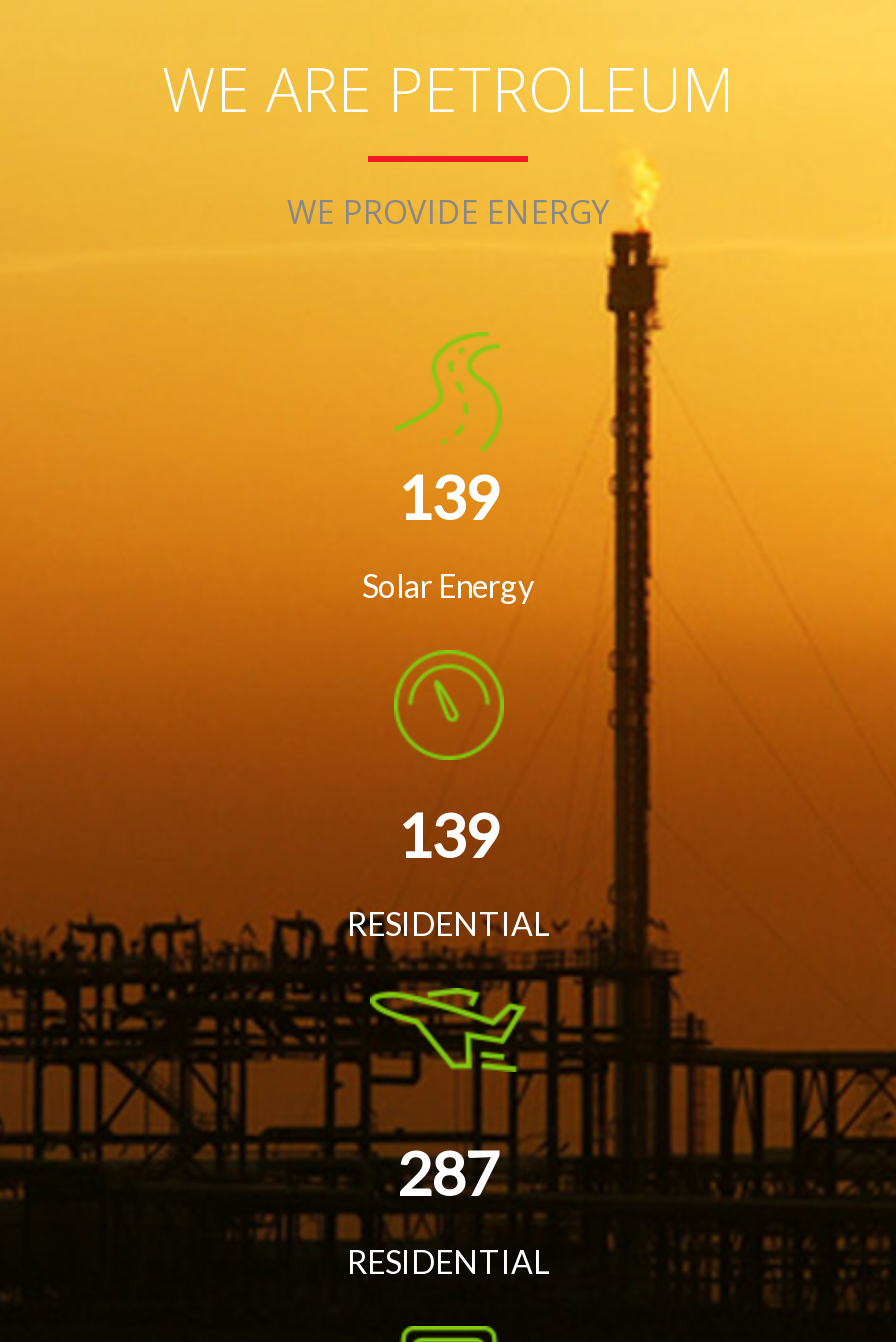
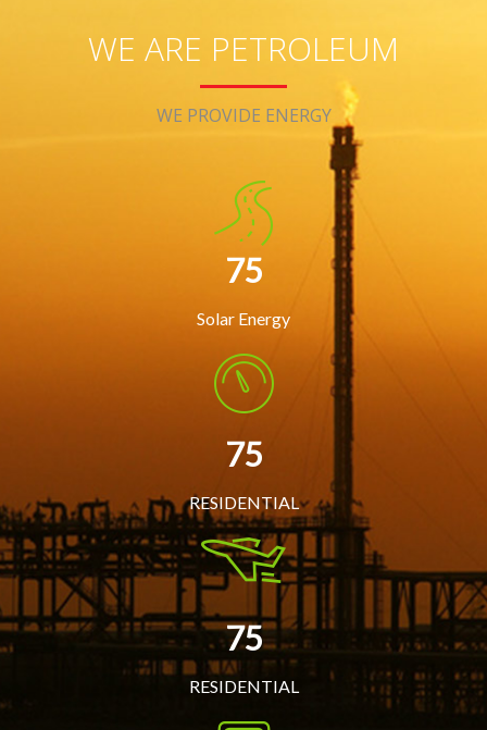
- 139
+ 75

- 139
+ 75

- 287
+ 75
